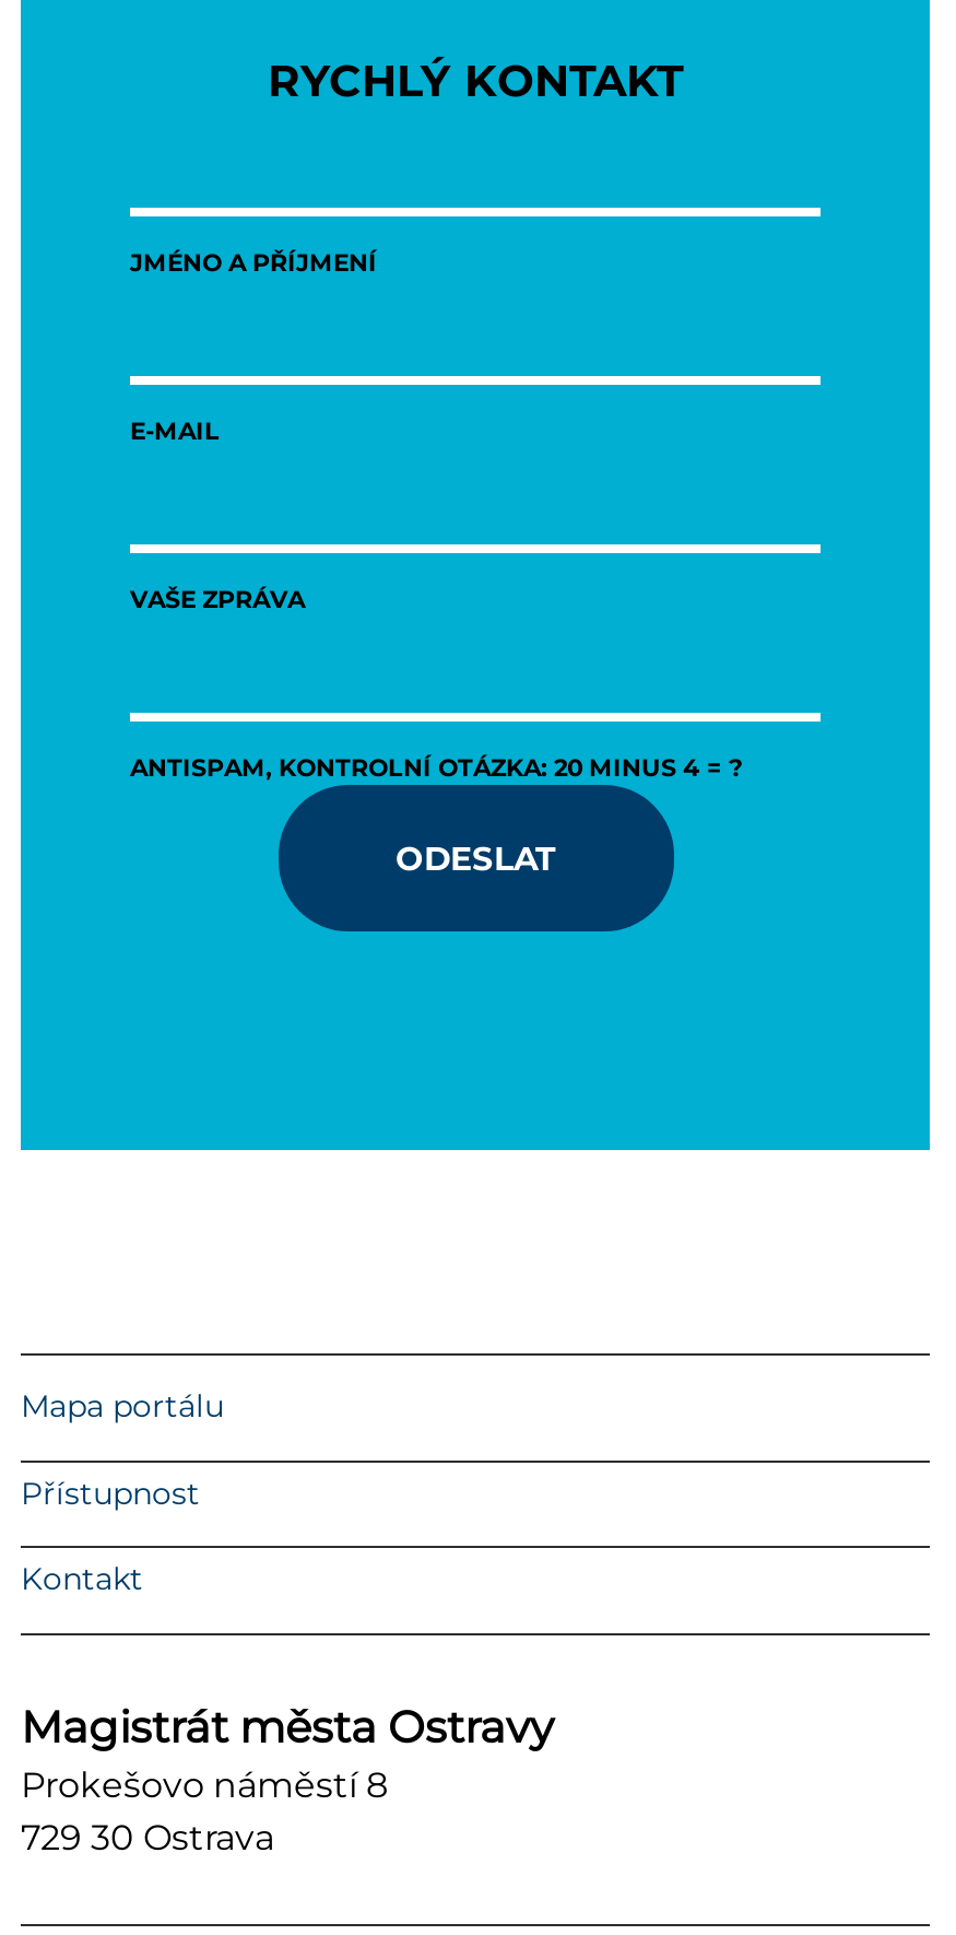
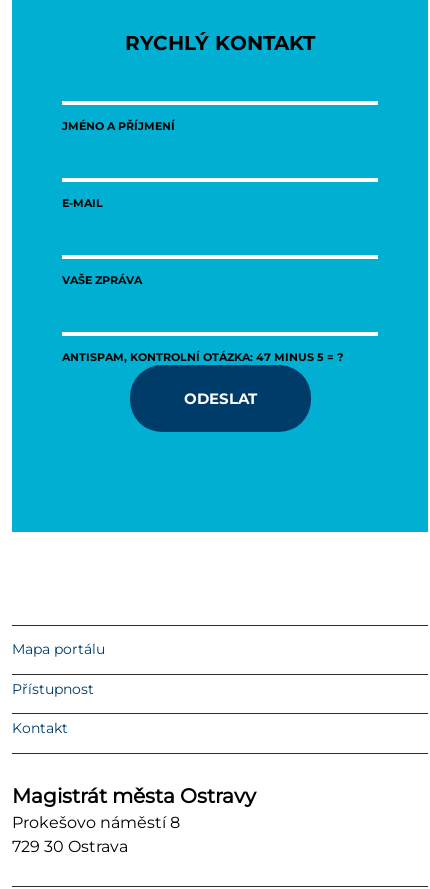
- ANTISPAM, KONTROLNÍ OTÁZKA: 20 MINUS 4 = ?
+ ANTISPAM, KONTROLNÍ OTÁZKA: 47 MINUS 5 = ?
